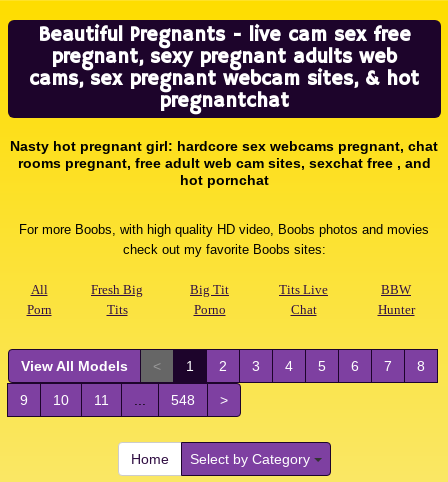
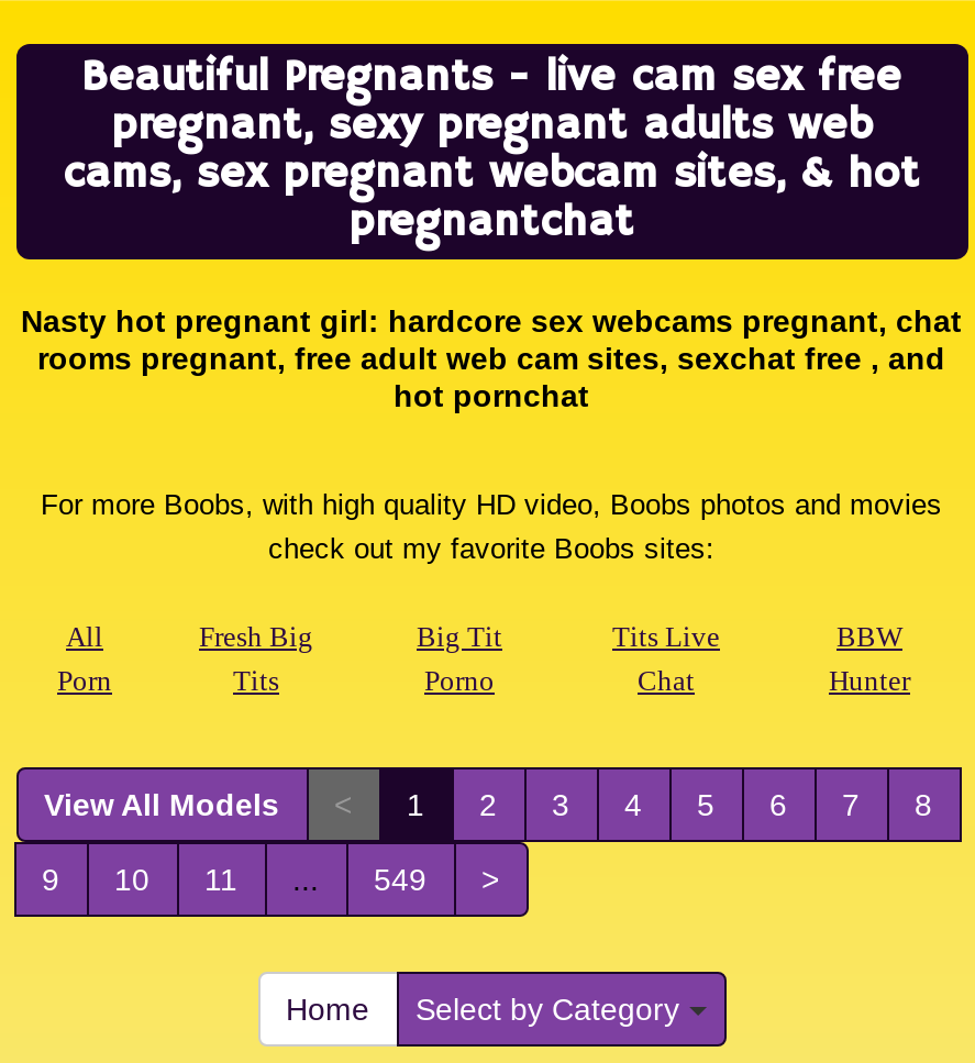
- 548
+ 549
